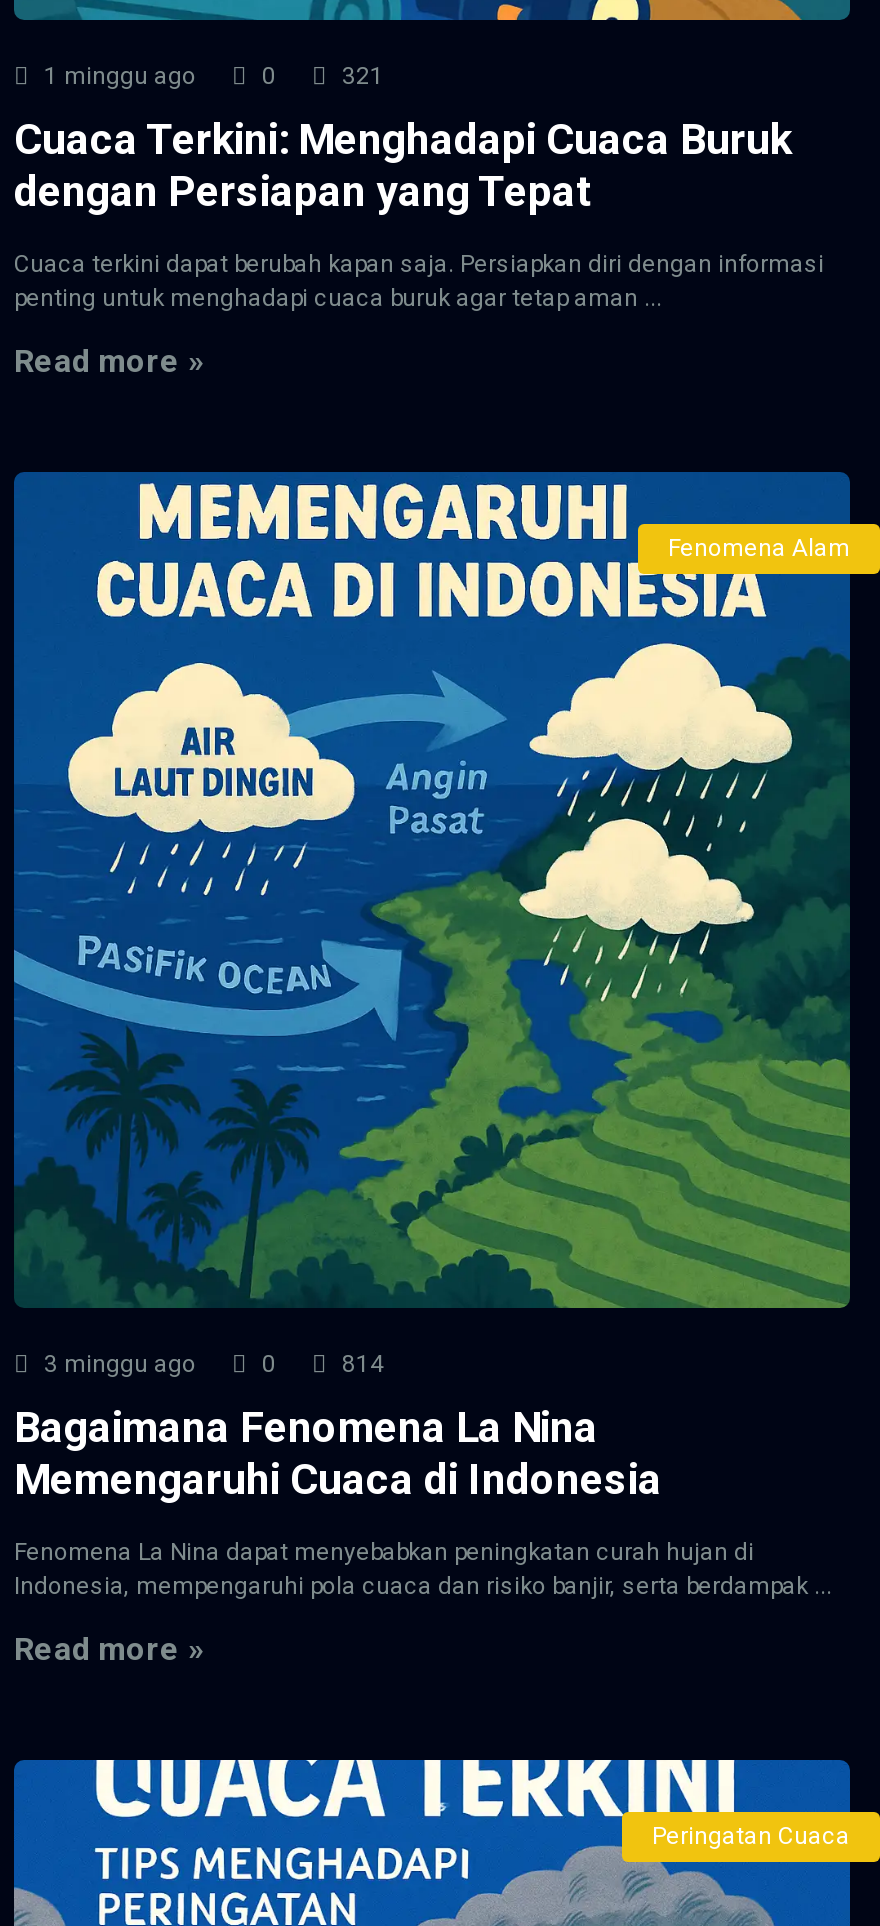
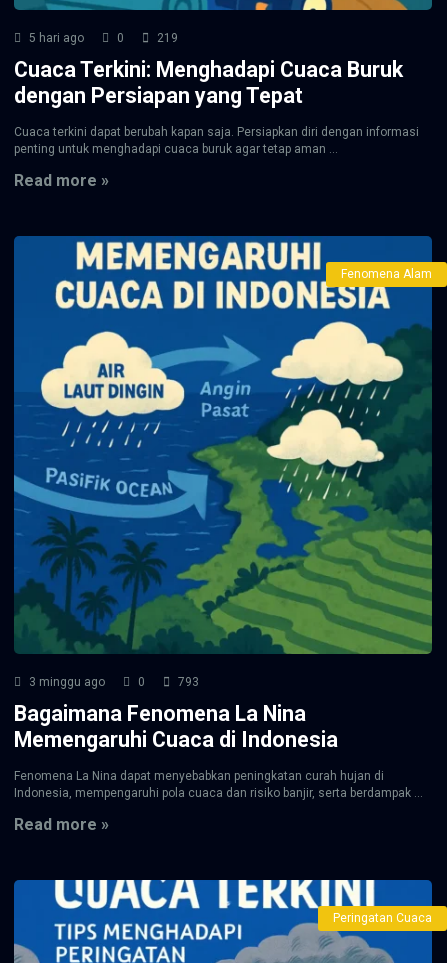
- 1 minggu ago
+ 5 hari ago

- 321
+ 219

- 814
+ 793
